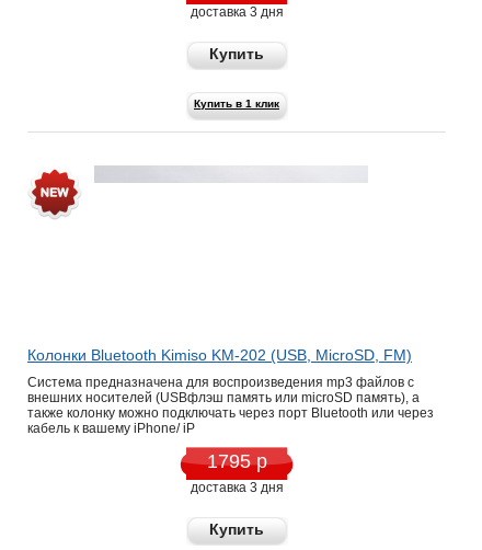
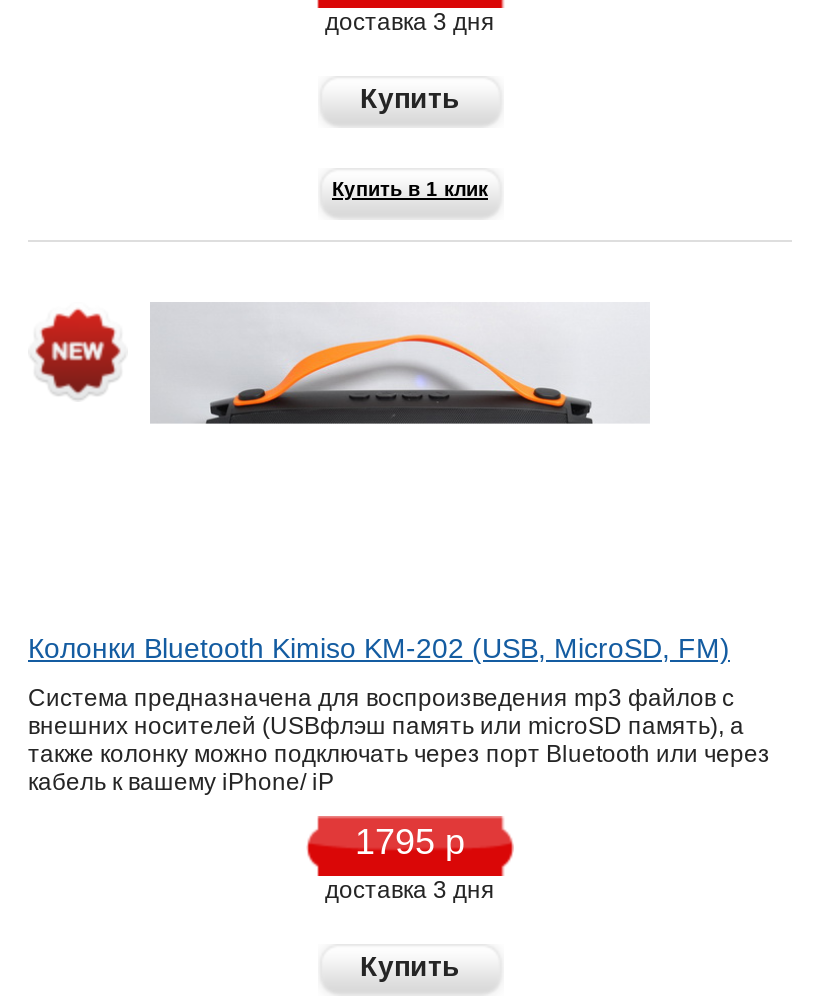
+ [image]
